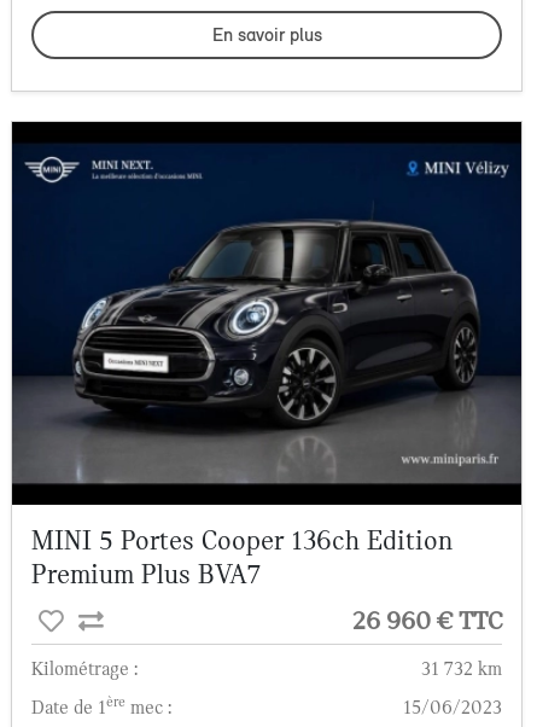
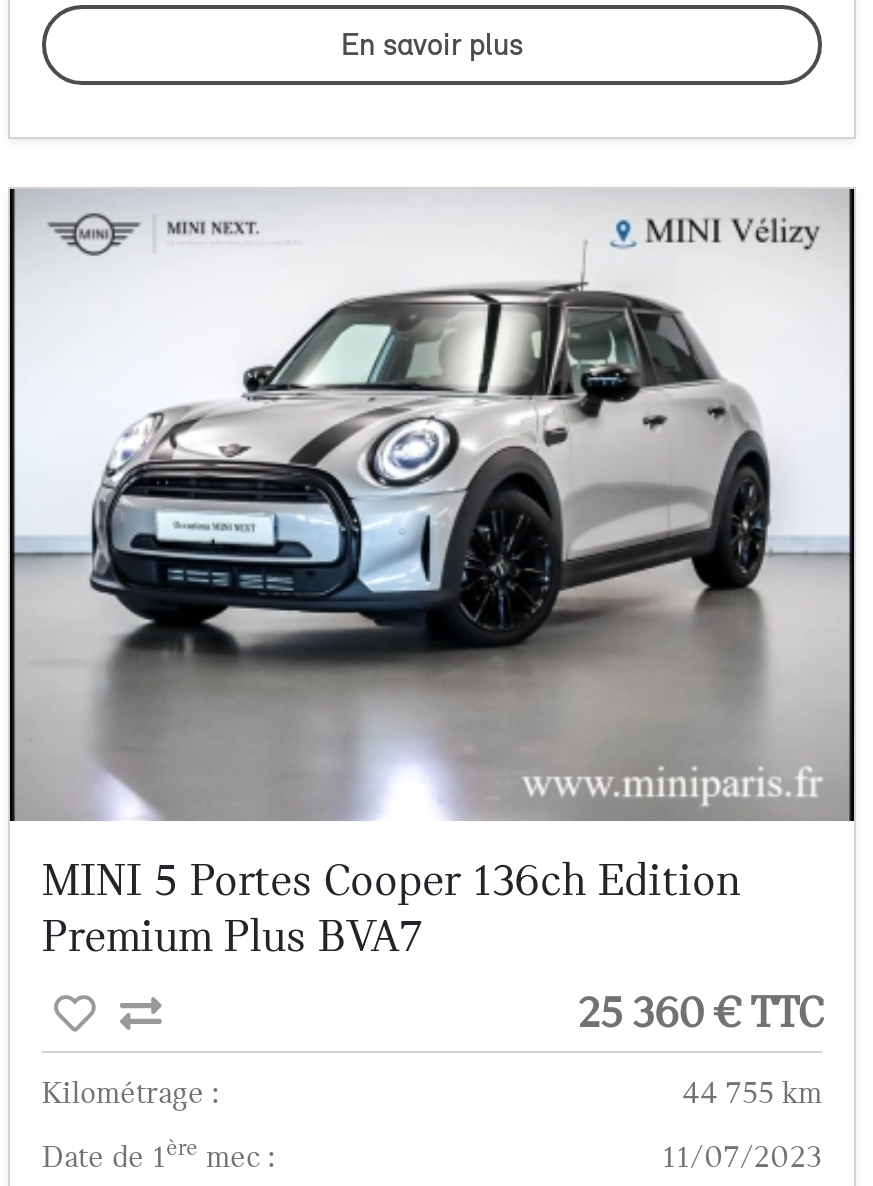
- [image]
+ [image]

- 26 960 € TTC
+ 25 360 € TTC

- 31 732 km
+ 44 755 km

- 15/06/2023
+ 11/07/2023
